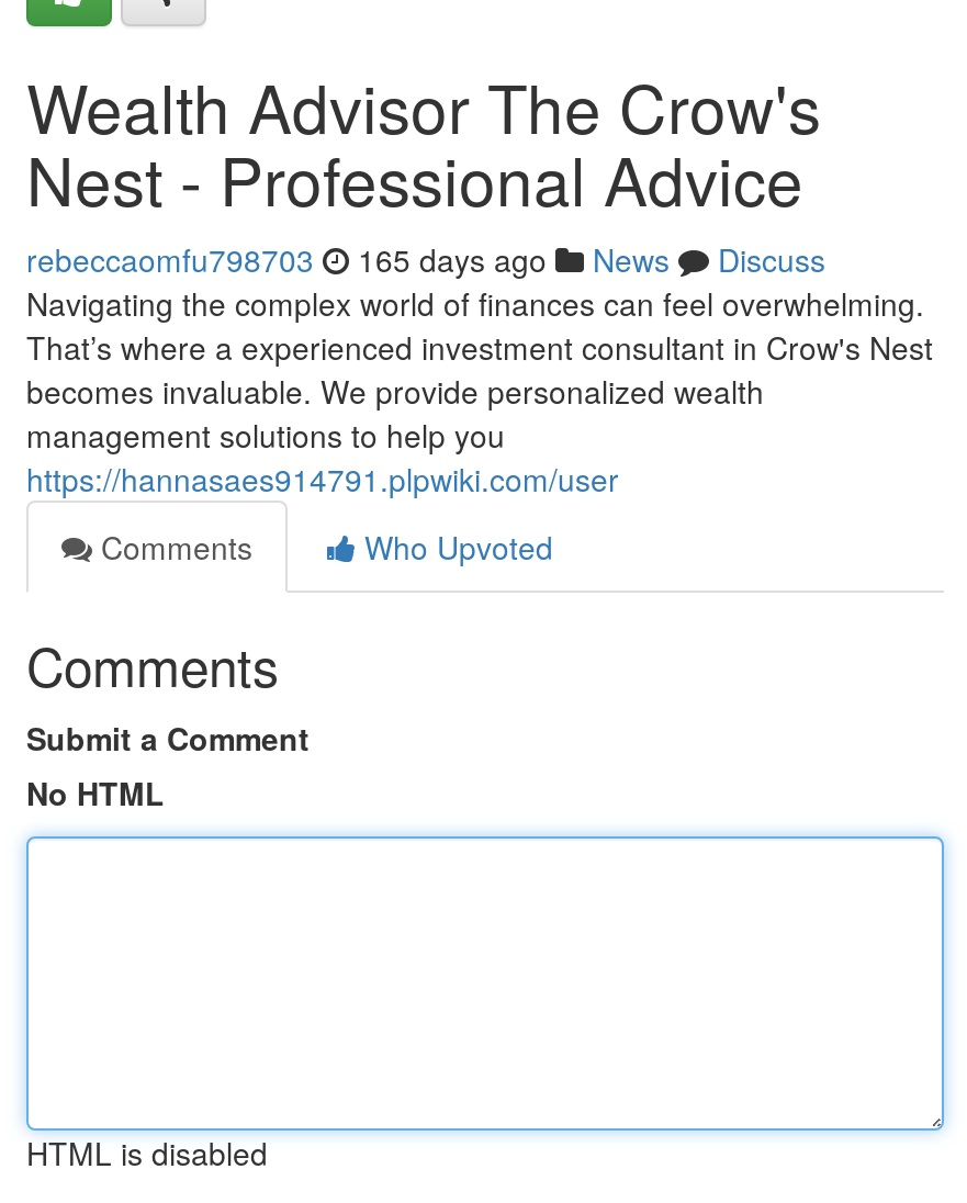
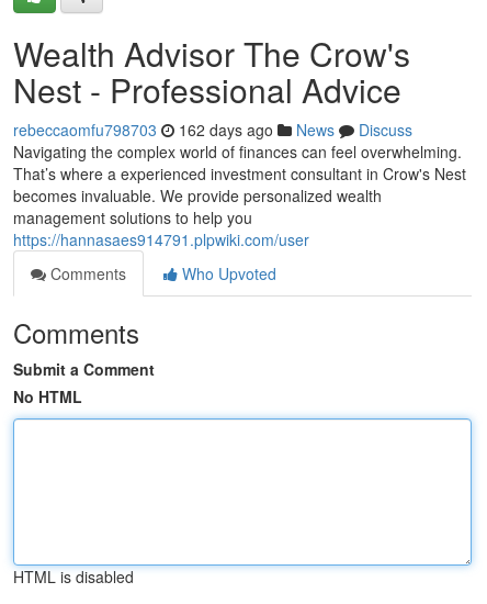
- rebeccaomfu798703 165 days ago News Discuss
+ rebeccaomfu798703 162 days ago News Discuss
